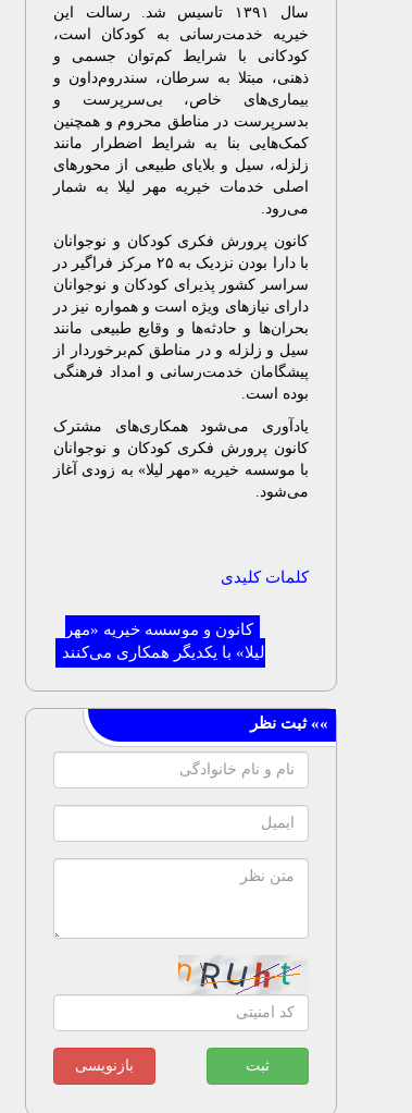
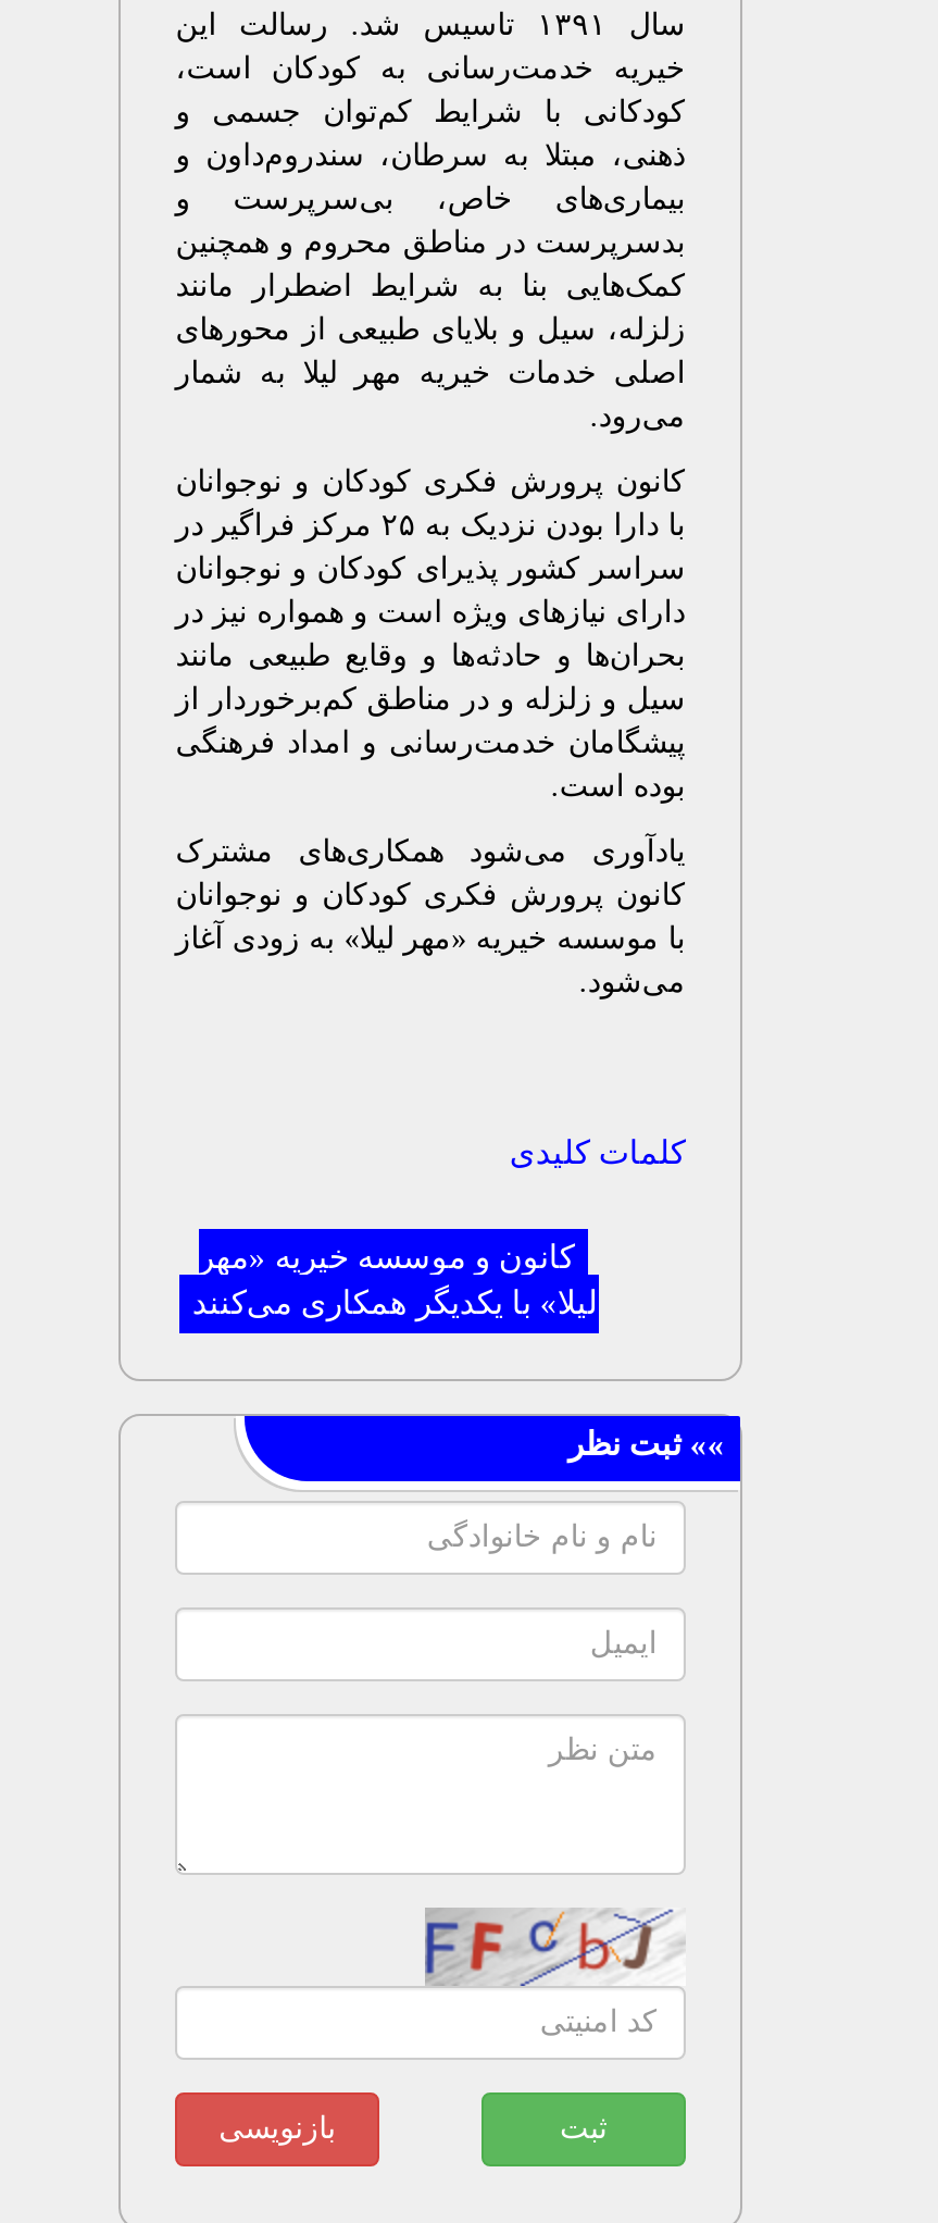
- [image]
+ [image]
